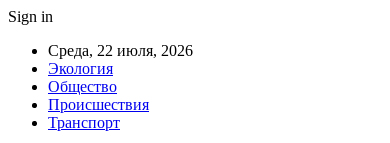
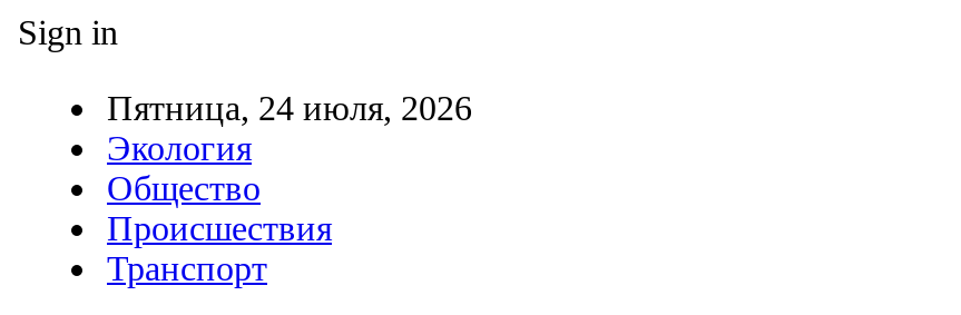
- Среда, 22 июля, 2026
+ Пятница, 24 июля, 2026
